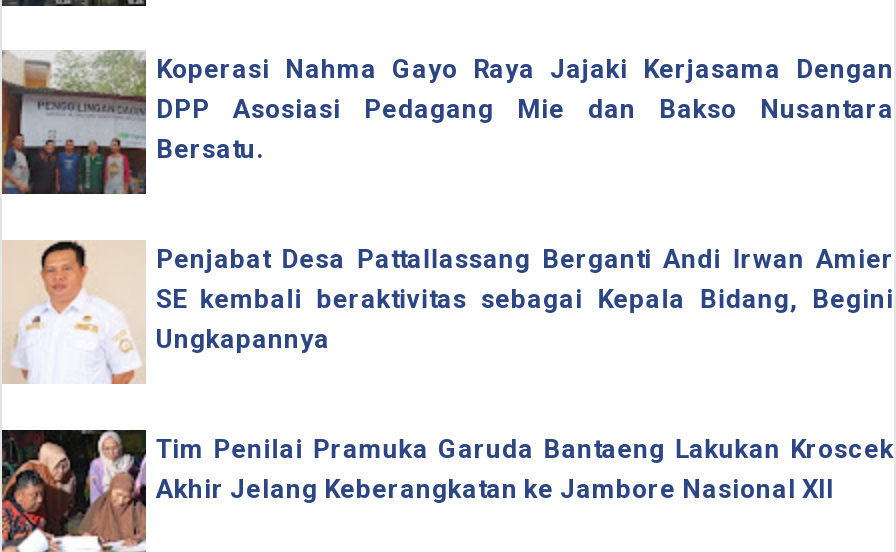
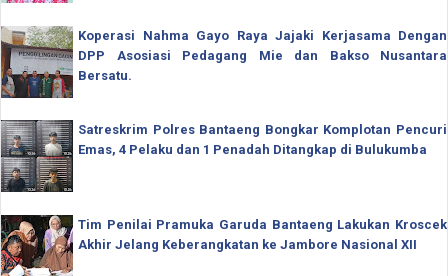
- [image]
- Penjabat Desa Pattallassang Berganti Andi Irwan Amier
- SE kembali beraktivitas sebagai Kepala Bidang, Begini
- Ungkapannya
+ [image]
+ Satreskrim Polres Bantaeng Bongkar Komplotan Pencuri
+ Emas, 4 Pelaku dan 1 Penadah Ditangkap di Bulukumba
